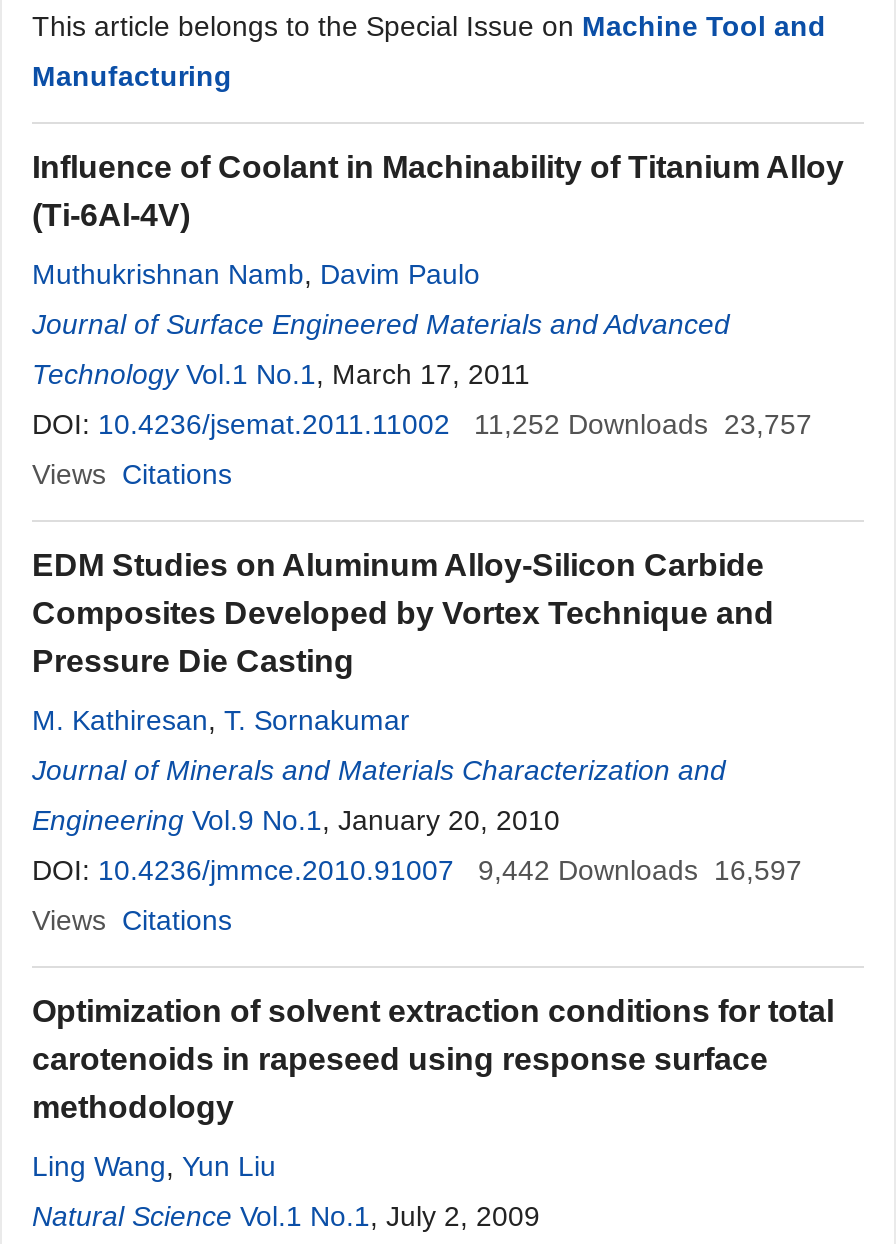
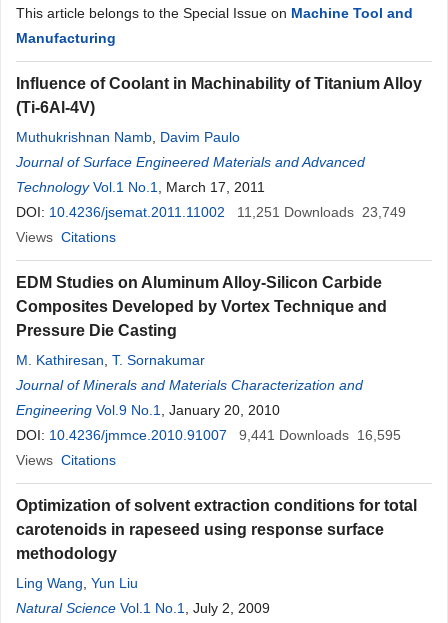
- DOI: 10.4236/jsemat.2011.11002 11,252 Downloads 23,757
+ DOI: 10.4236/jsemat.2011.11002 11,251 Downloads 23,749

- DOI: 10.4236/jmmce.2010.91007 9,442 Downloads 16,597
+ DOI: 10.4236/jmmce.2010.91007 9,441 Downloads 16,595
